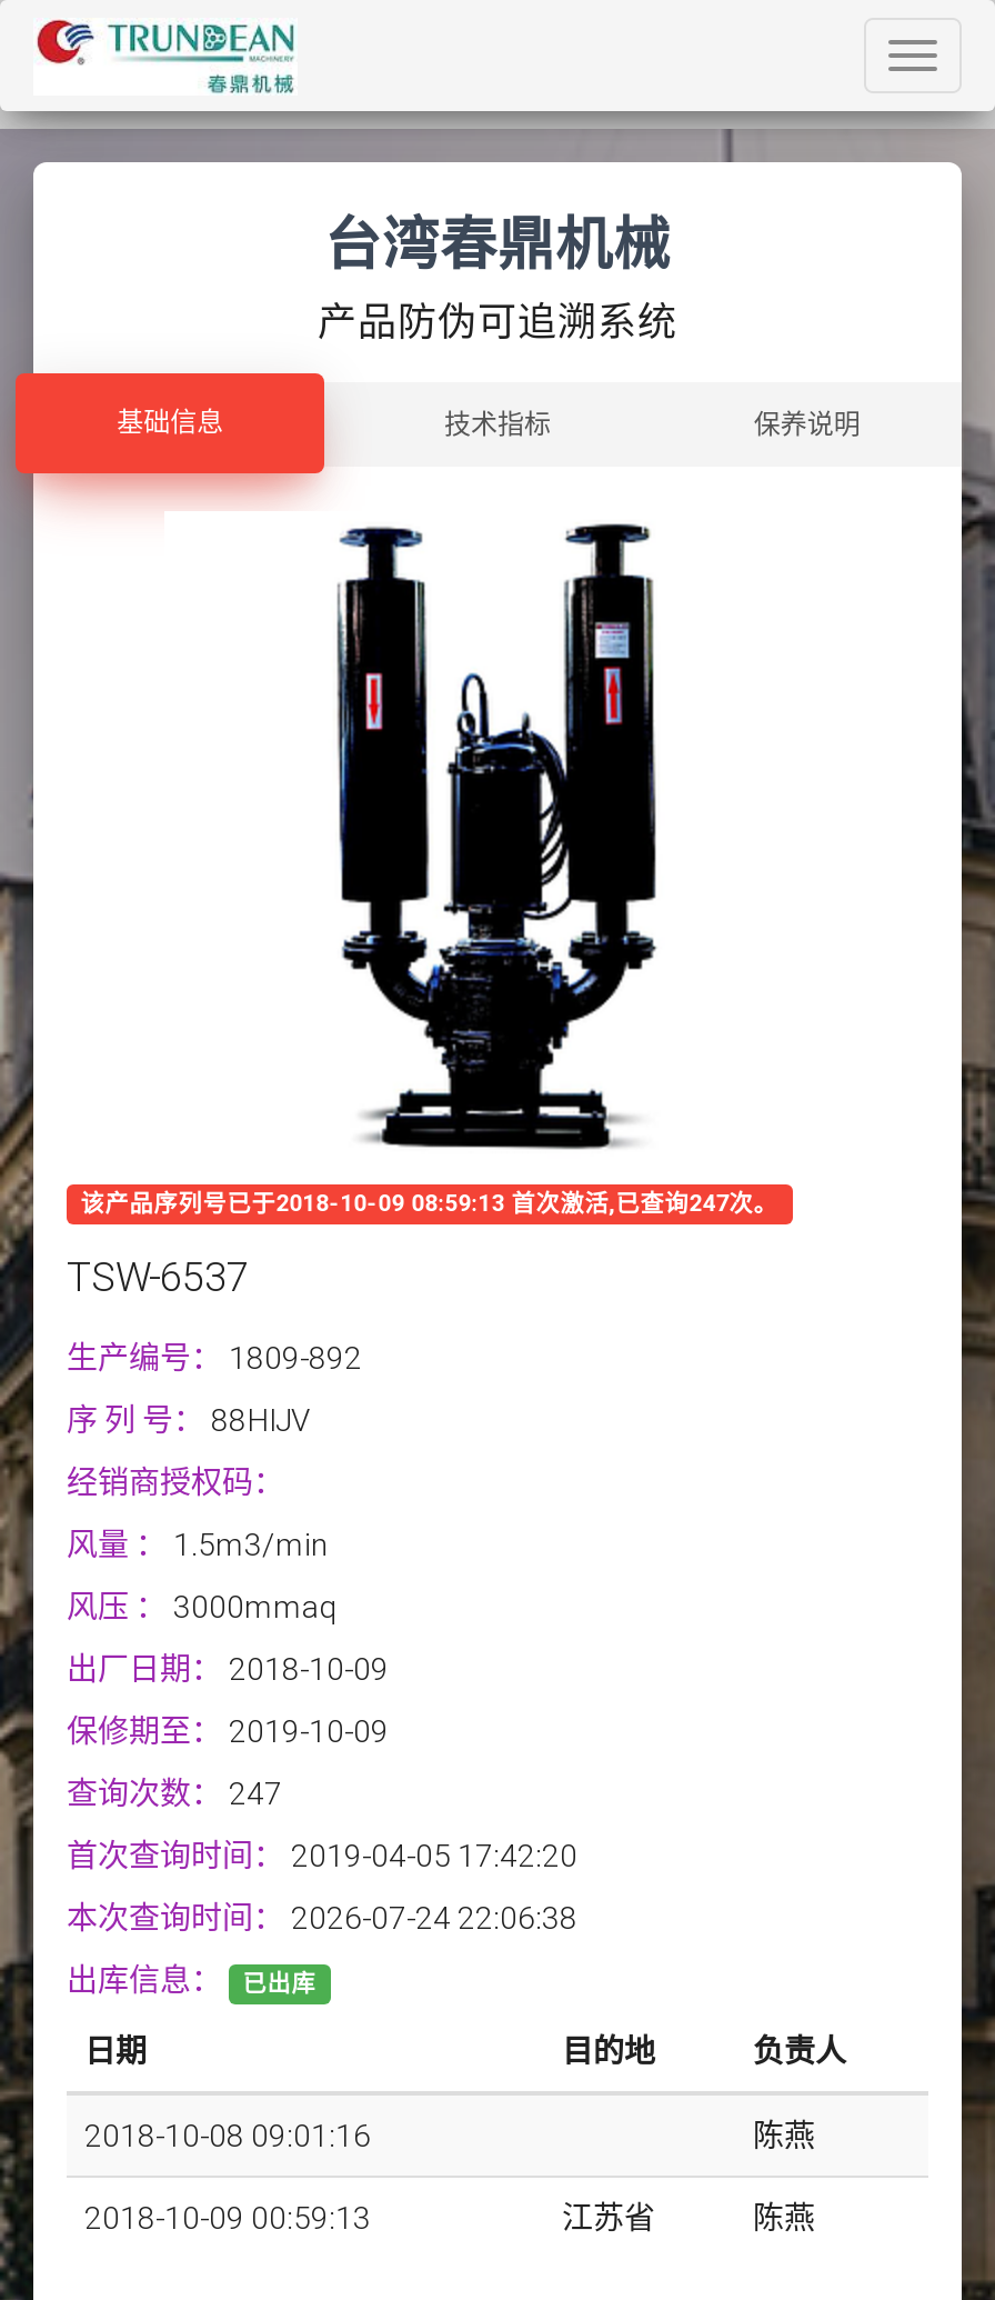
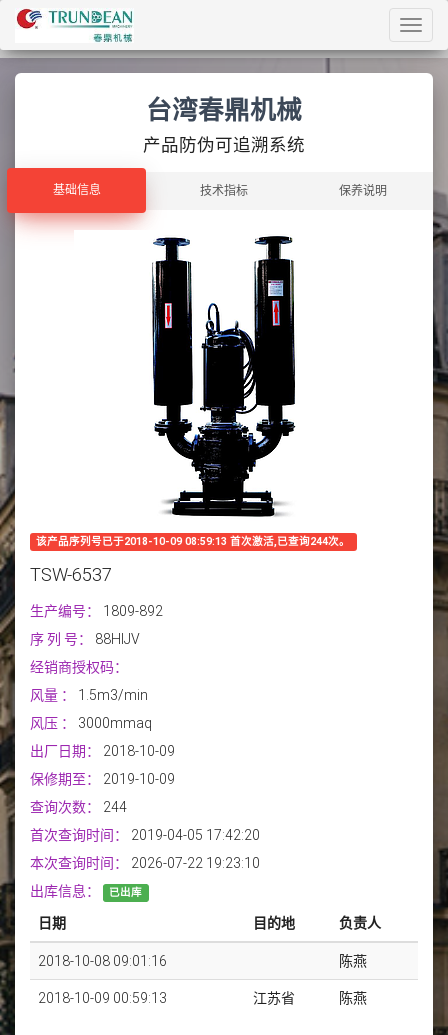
- 该产品序列号已于2018-10-09 08:59:13 首次激活,已查询247次。
+ 该产品序列号已于2018-10-09 08:59:13 首次激活,已查询244次。

- 查询次数： 247
+ 查询次数： 244

- 本次查询时间： 2026-07-24 22:06:38
+ 本次查询时间： 2026-07-22 19:23:10
